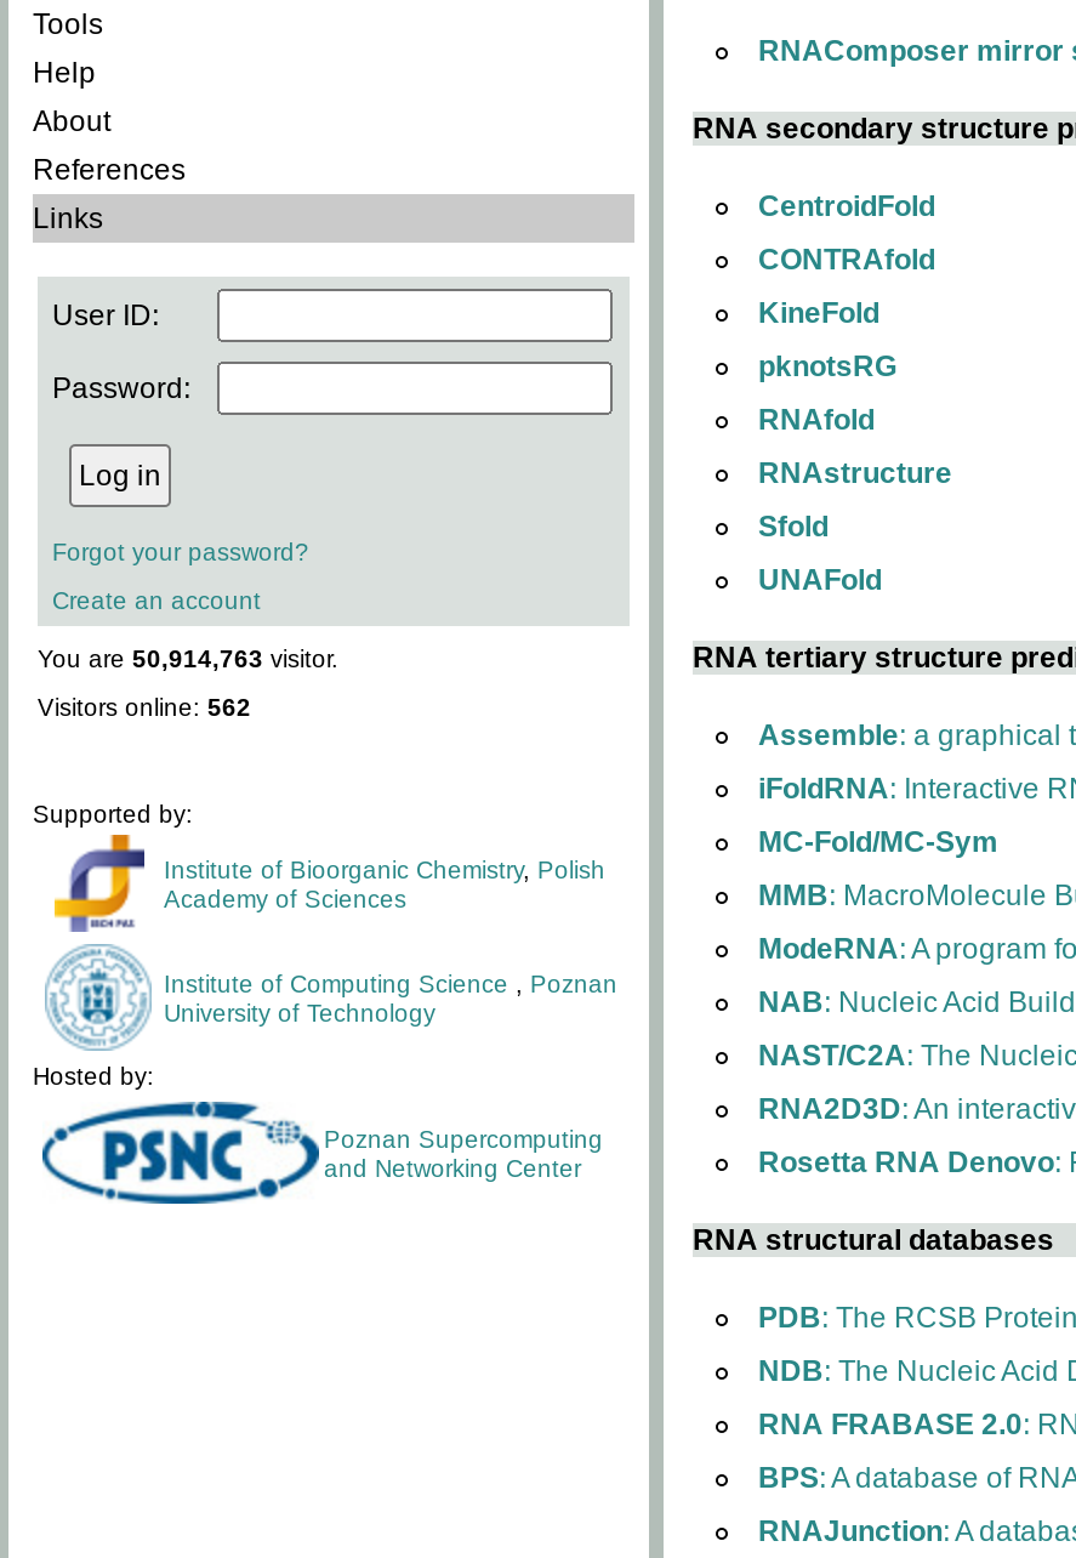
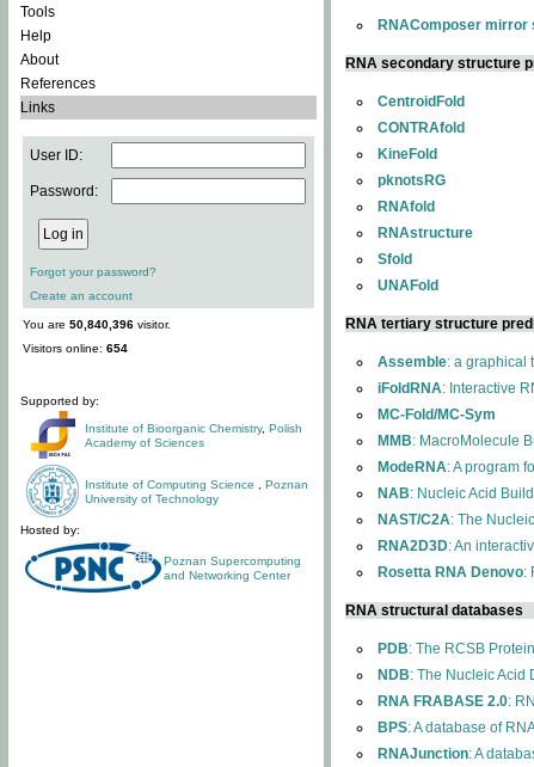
- You are 50,914,763 visitor.
+ You are 50,840,396 visitor.

- Visitors online: 562
+ Visitors online: 654
